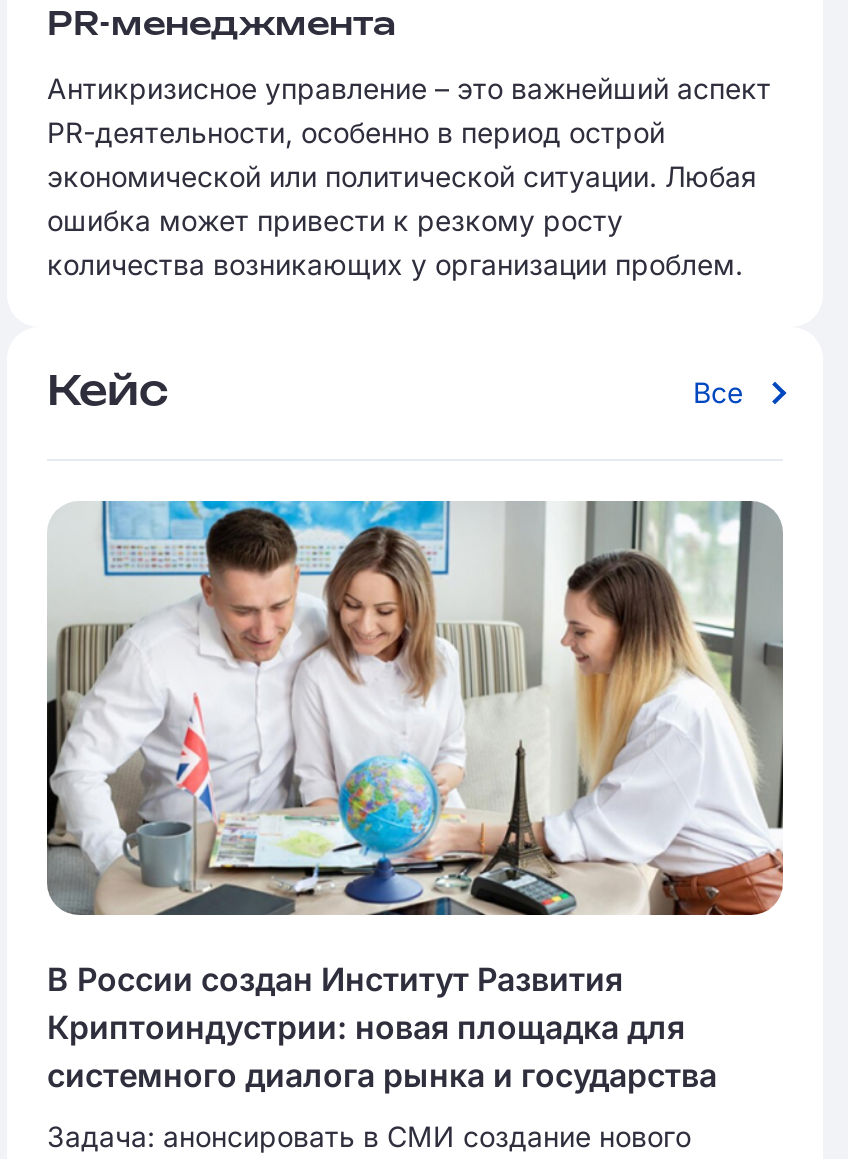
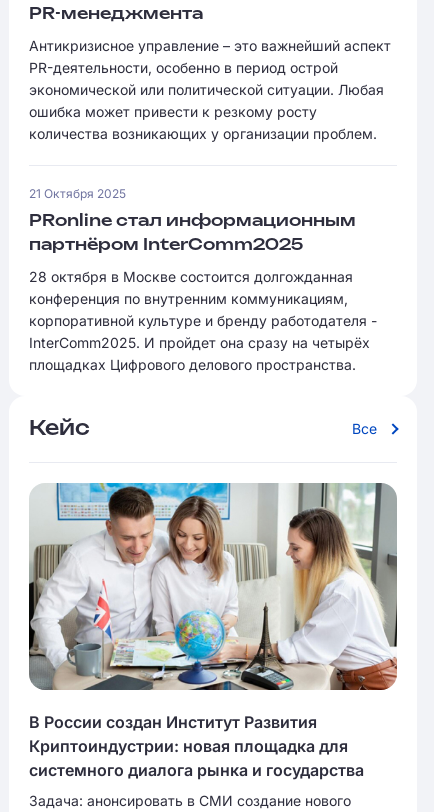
+ 21 Октября 2025
+ PRonline стал информационным
+ партнёром InterComm2025
+ 28 октября в Москве состоится долгожданная
+ конференция по внутренним коммуникациям,
+ корпоративной культуре и бренду работодателя -
+ InterComm2025. И пройдет она сразу на четырёх
+ площадках Цифрового делового пространства.
